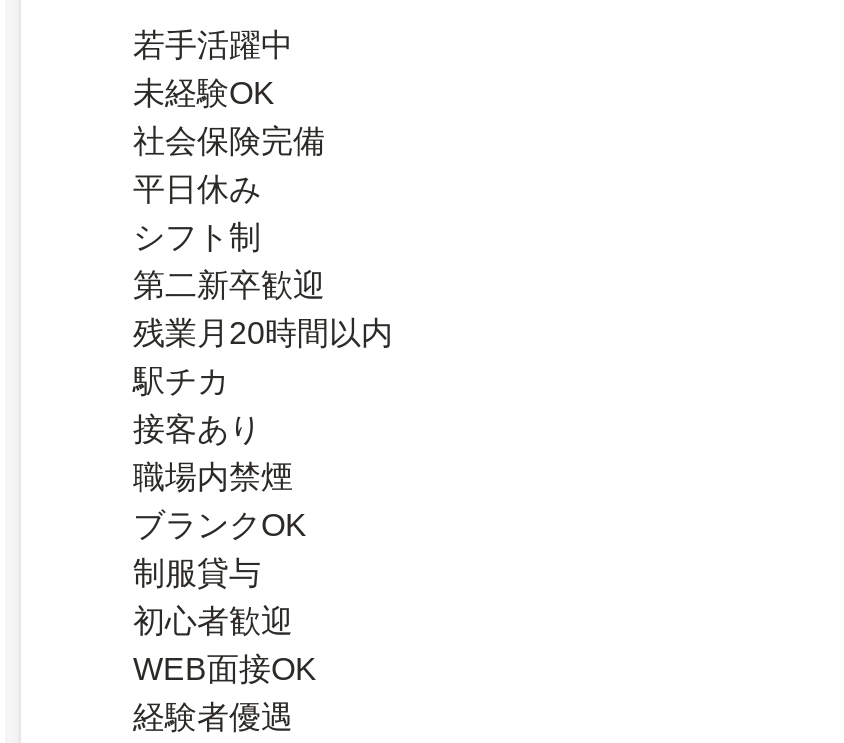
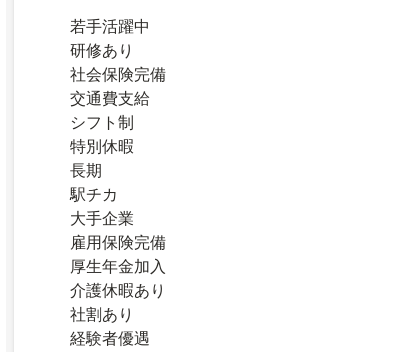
- 未経験OK
+ 研修あり

- 平日休み
+ 交通費支給

- 第二新卒歓迎
- 残業月20時間以内
+ 特別休暇
+ 長期

- 接客あり
- 職場内禁煙
- ブランクOK
- 制服貸与
- 初心者歓迎
- WEB面接OK
+ 大手企業
+ 雇用保険完備
+ 厚生年金加入
+ 介護休暇あり
+ 社割あり
